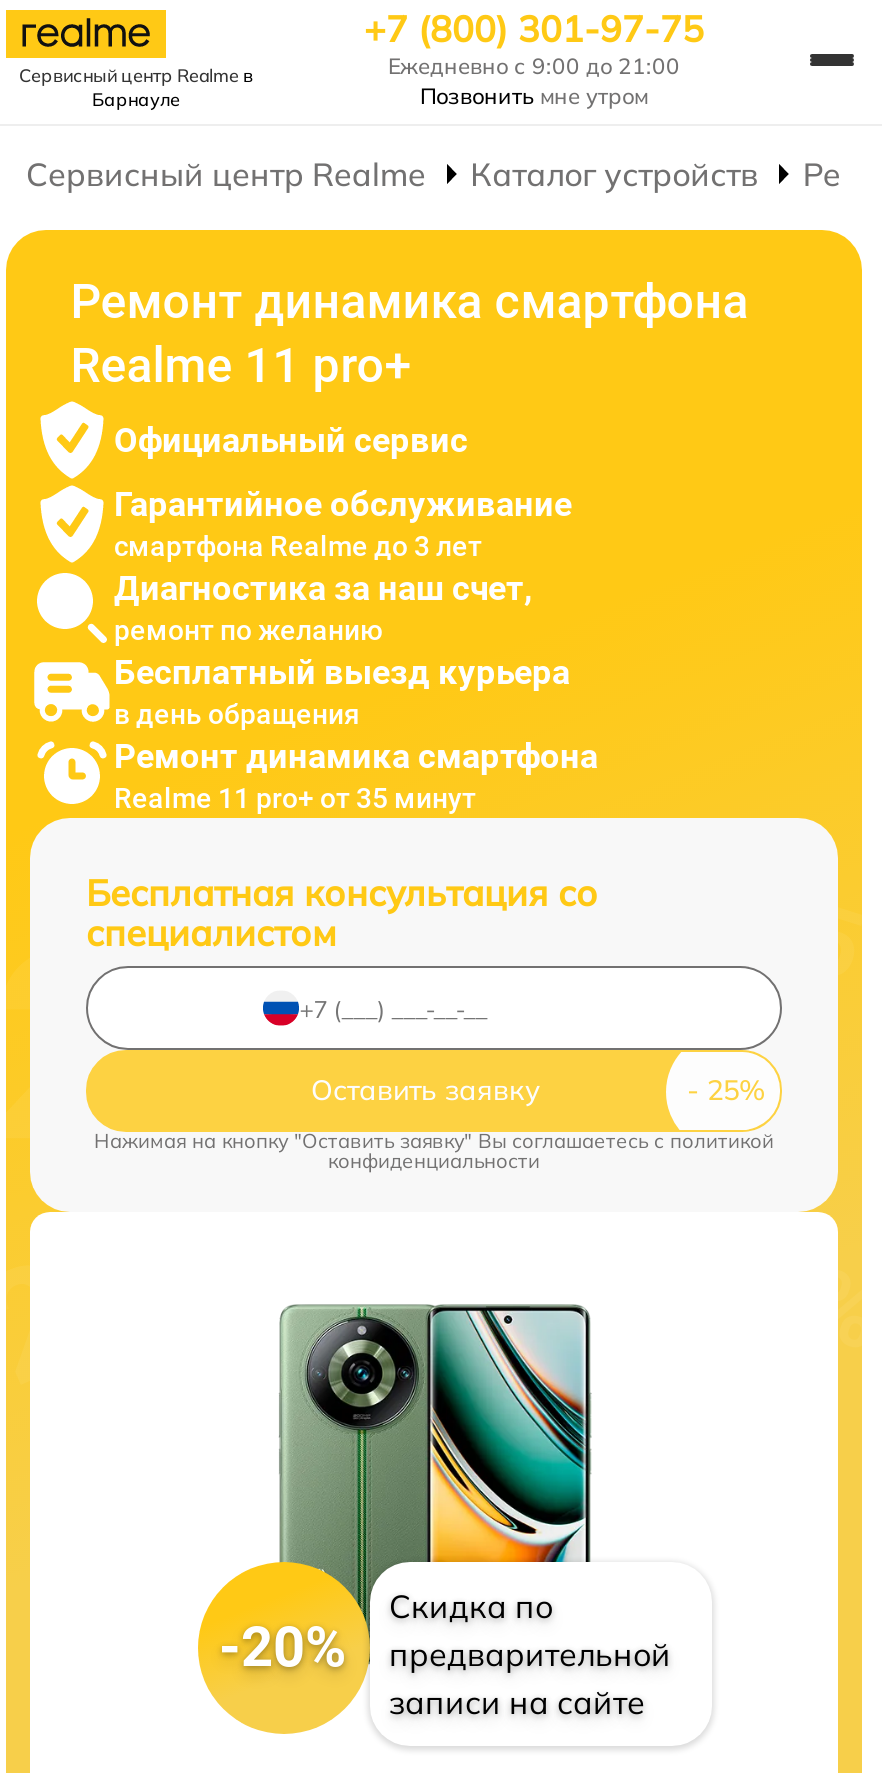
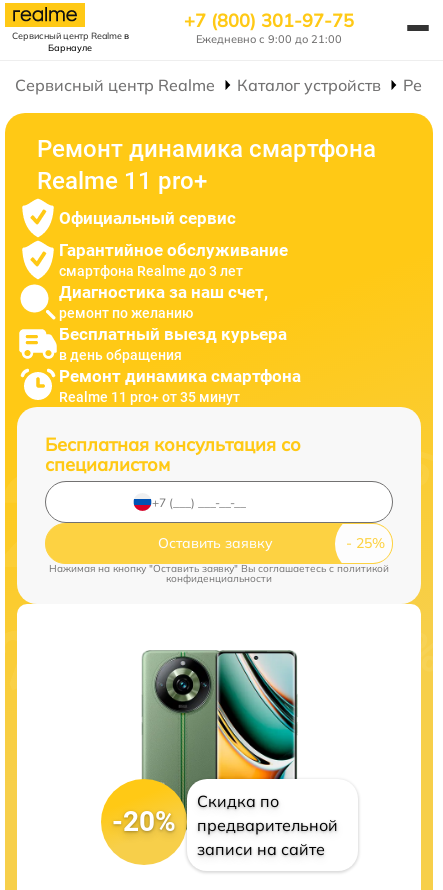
- Позвонить мне утром
